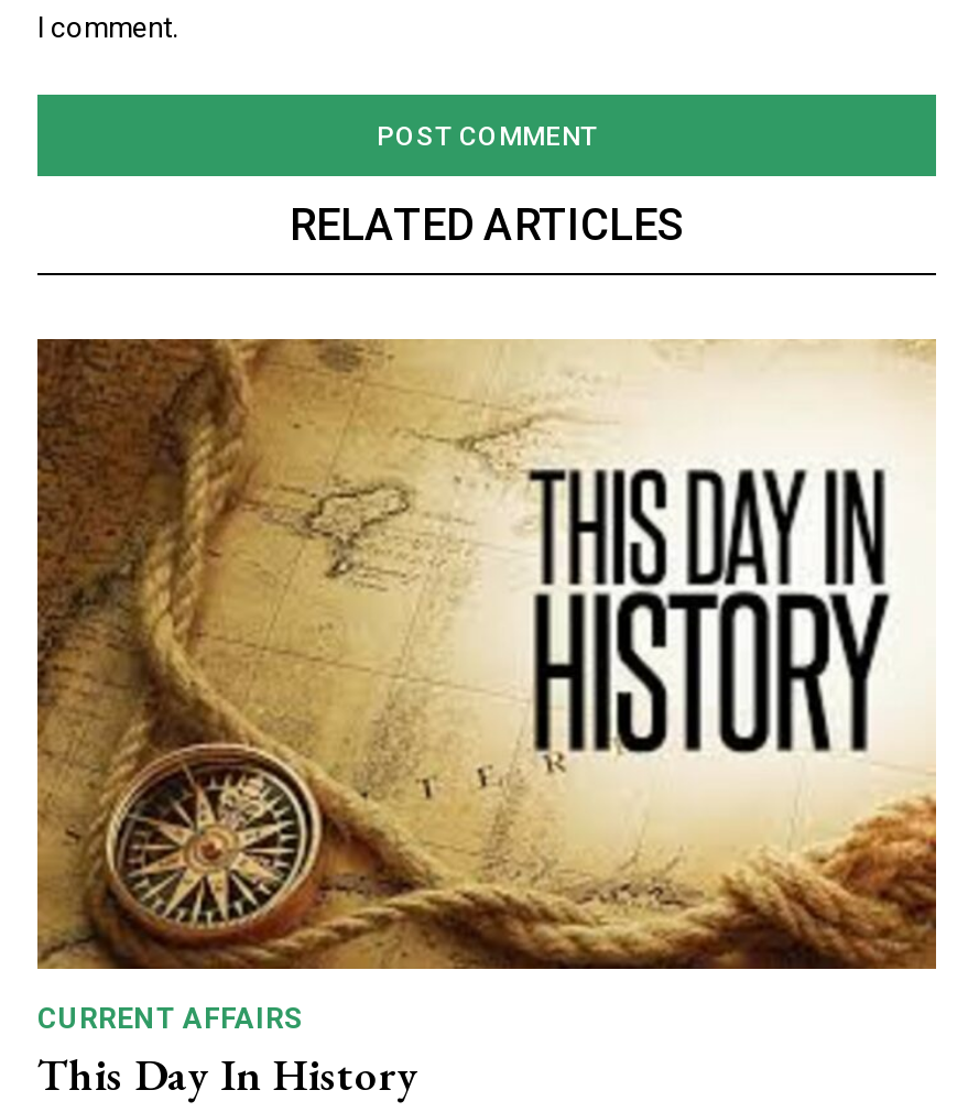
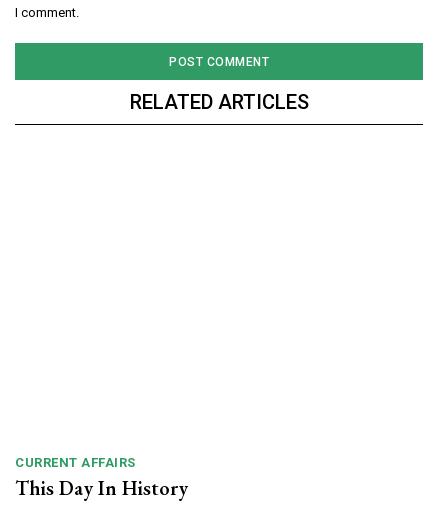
- [image]
